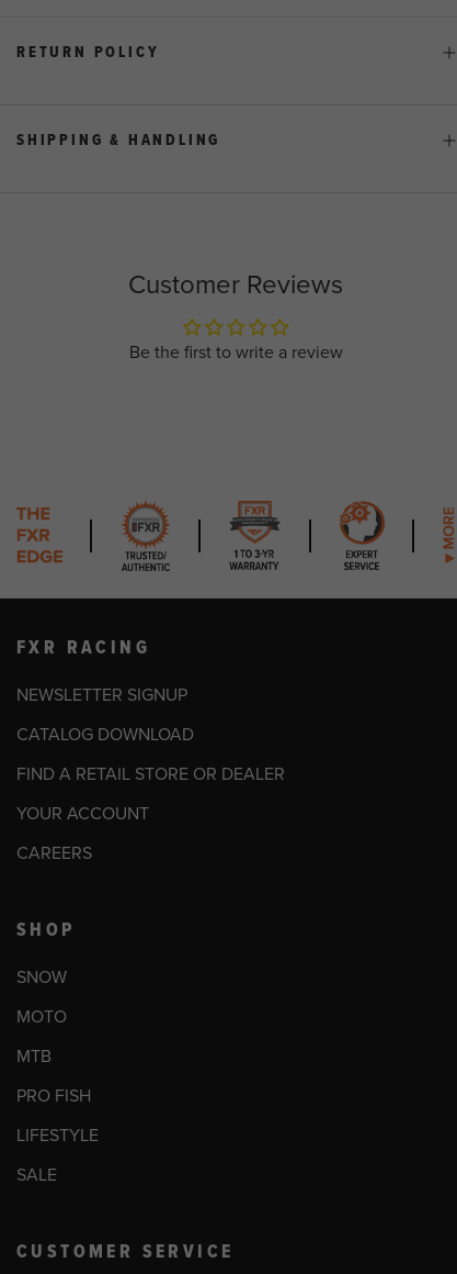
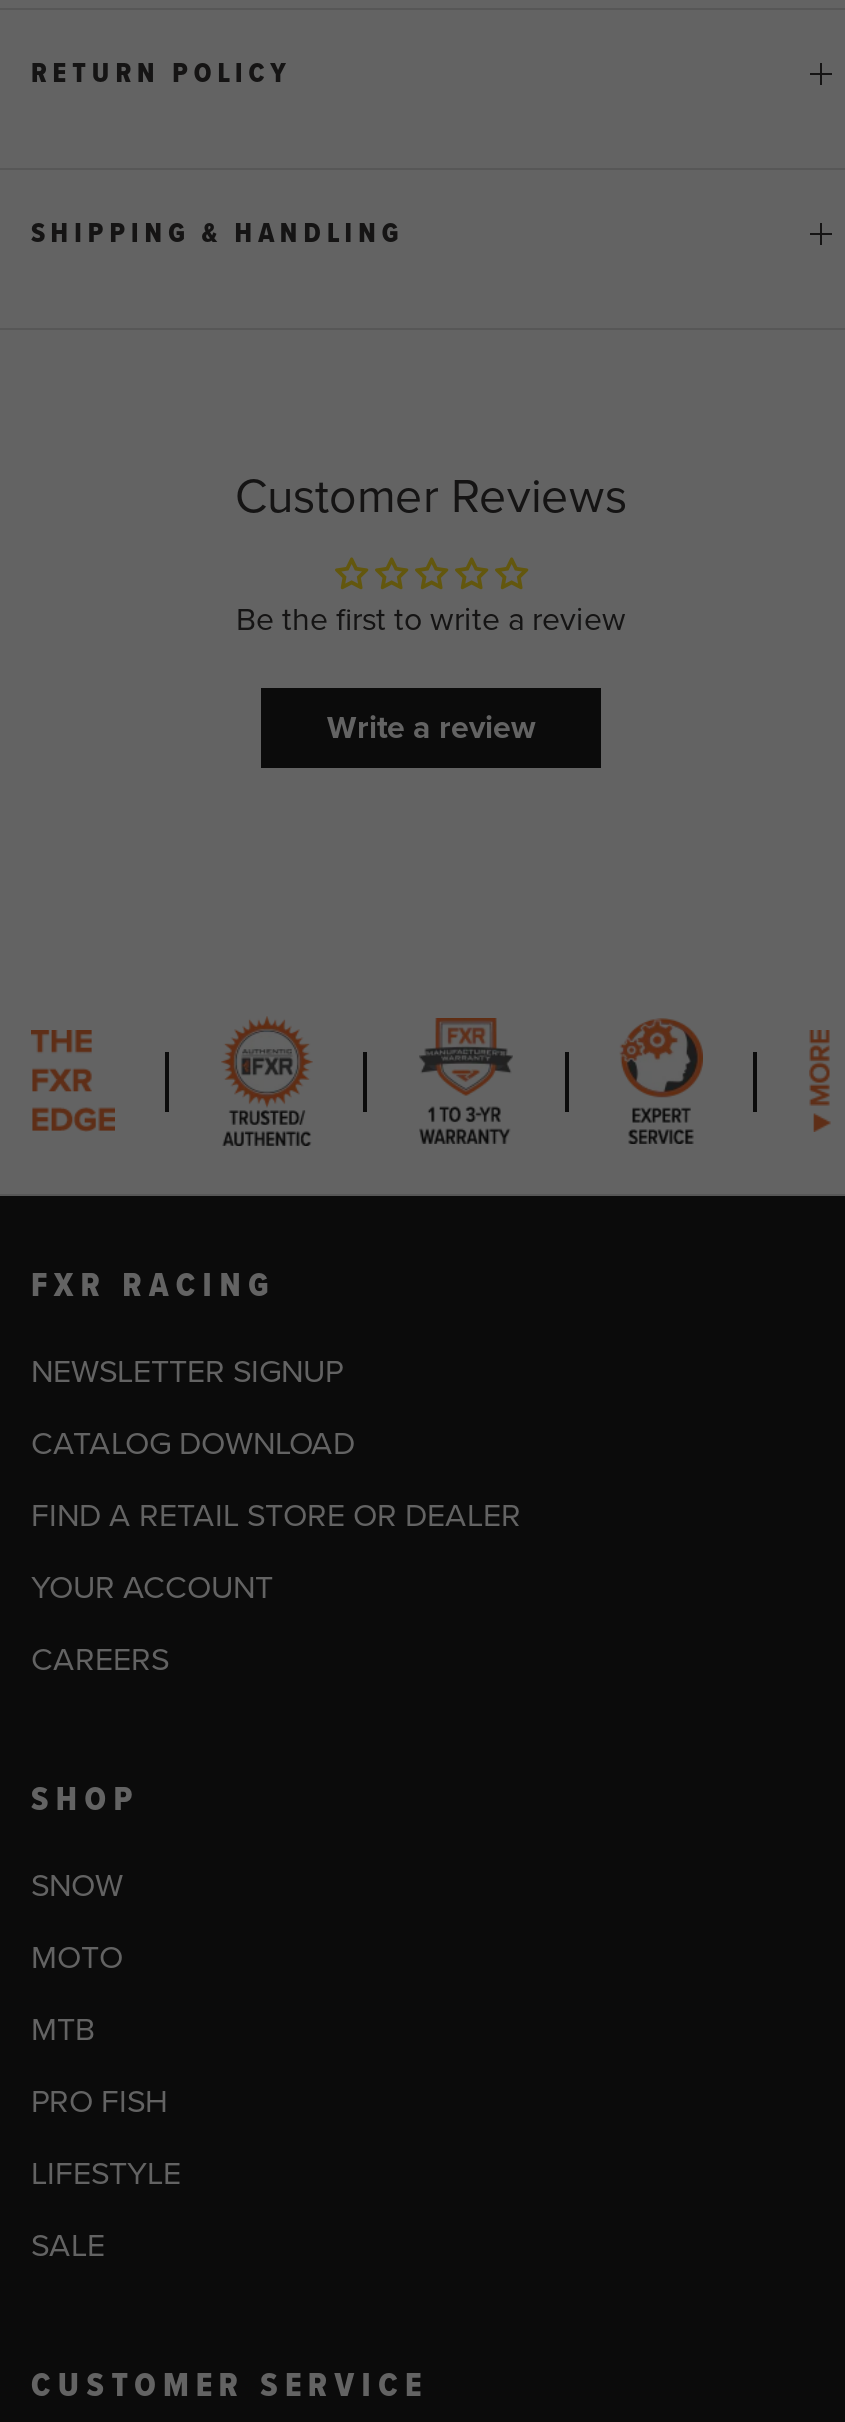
+ Write a review
